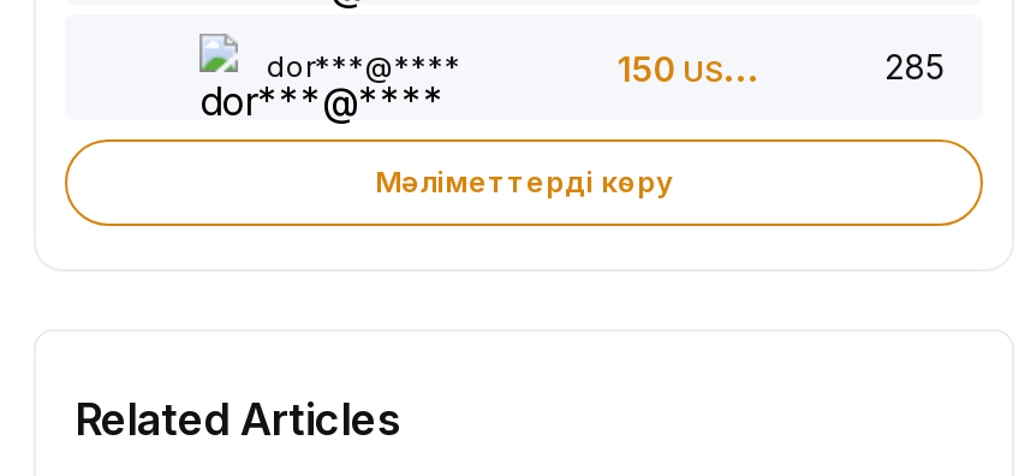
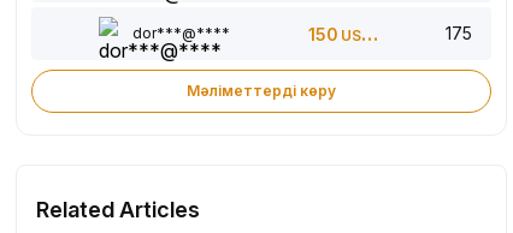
- 285
+ 175
